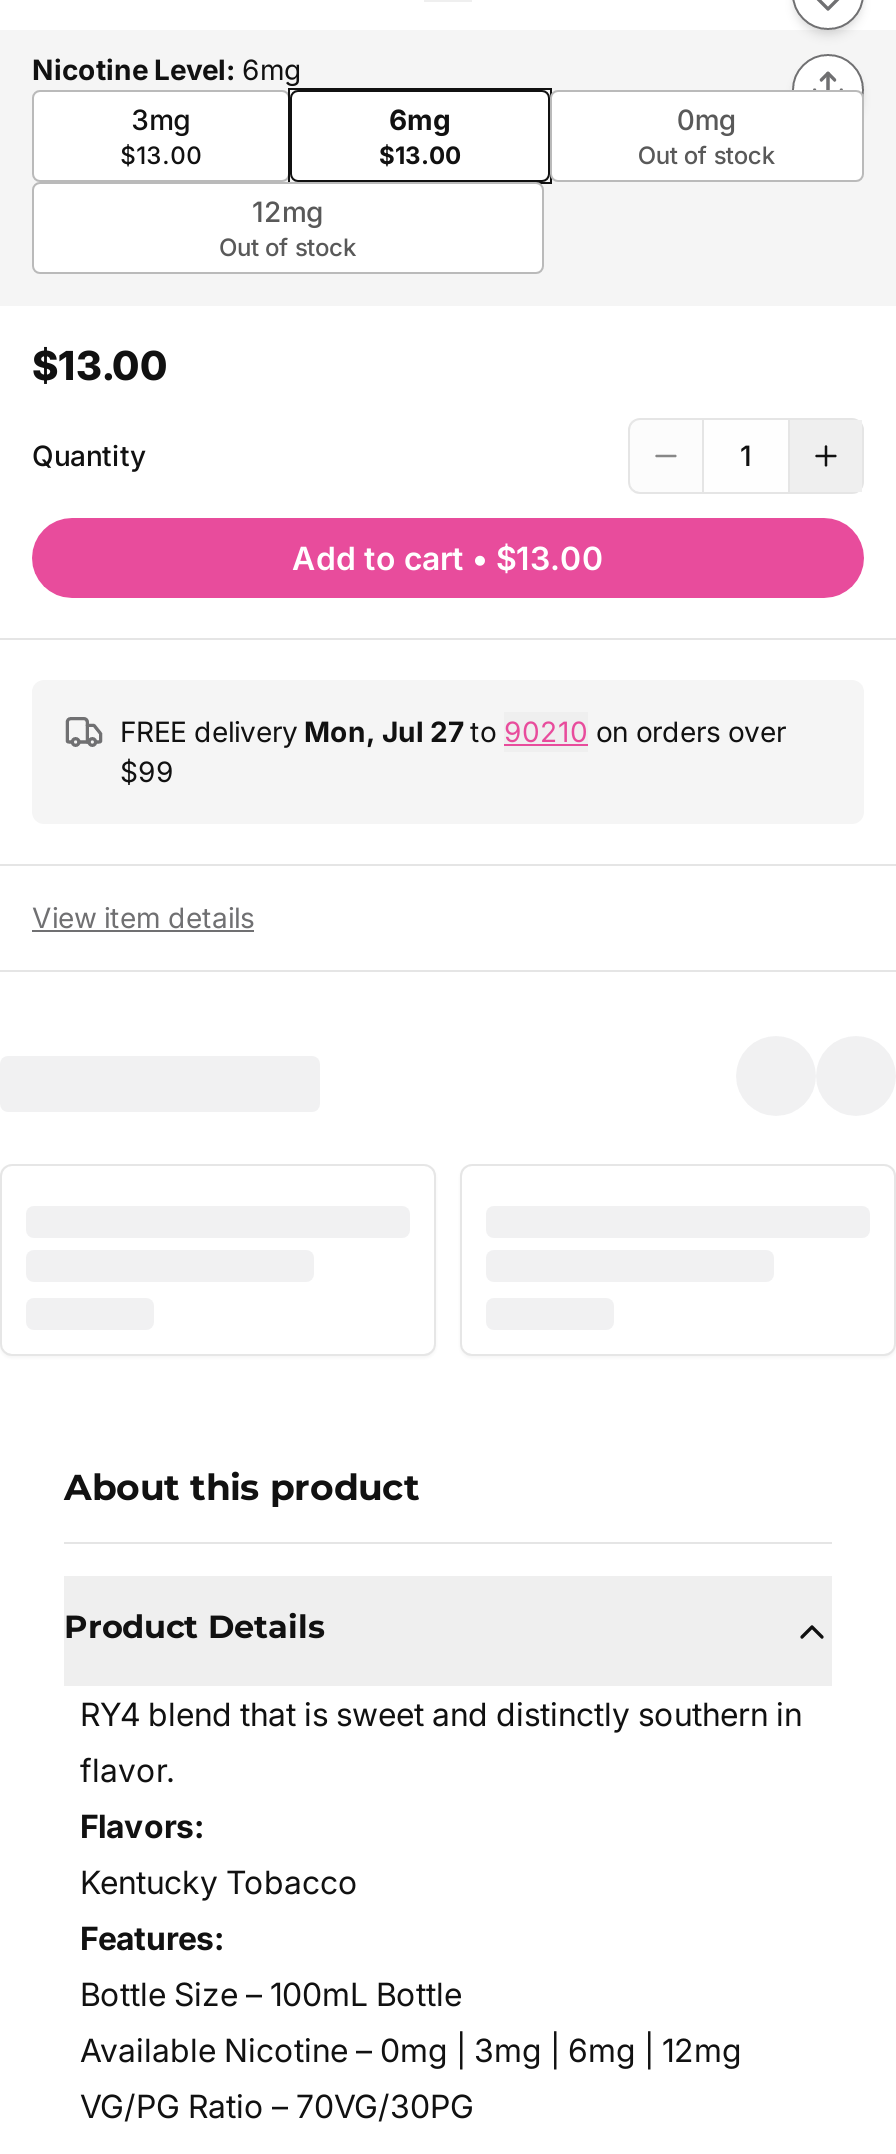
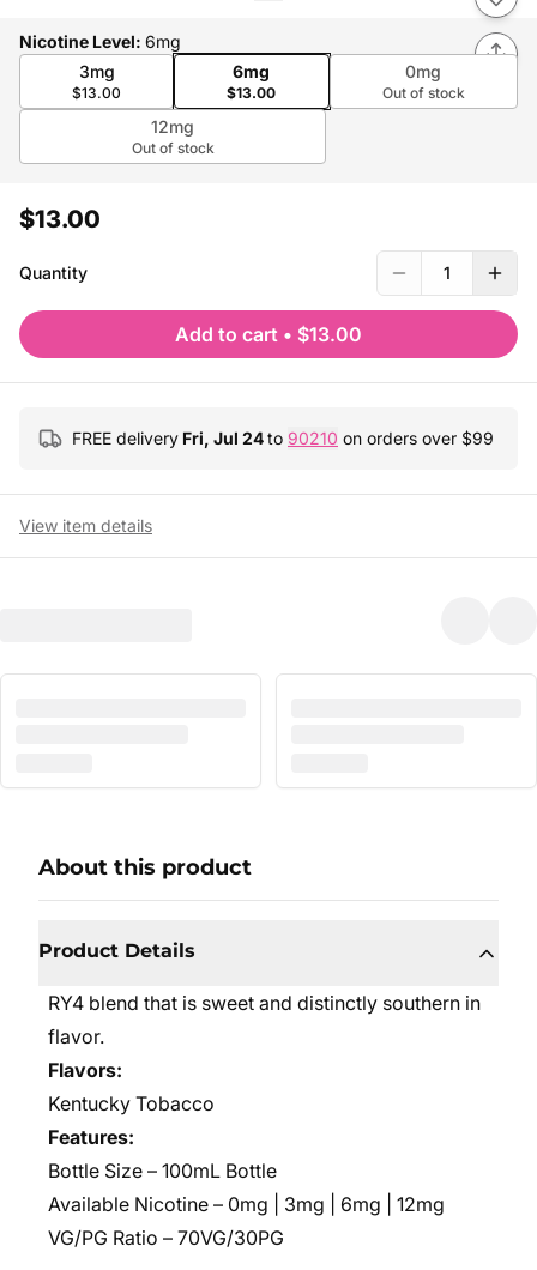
- FREE delivery Mon, Jul 27 to 90210 on orders over
- $99
+ FREE delivery Fri, Jul 24 to 90210 on orders over $99
